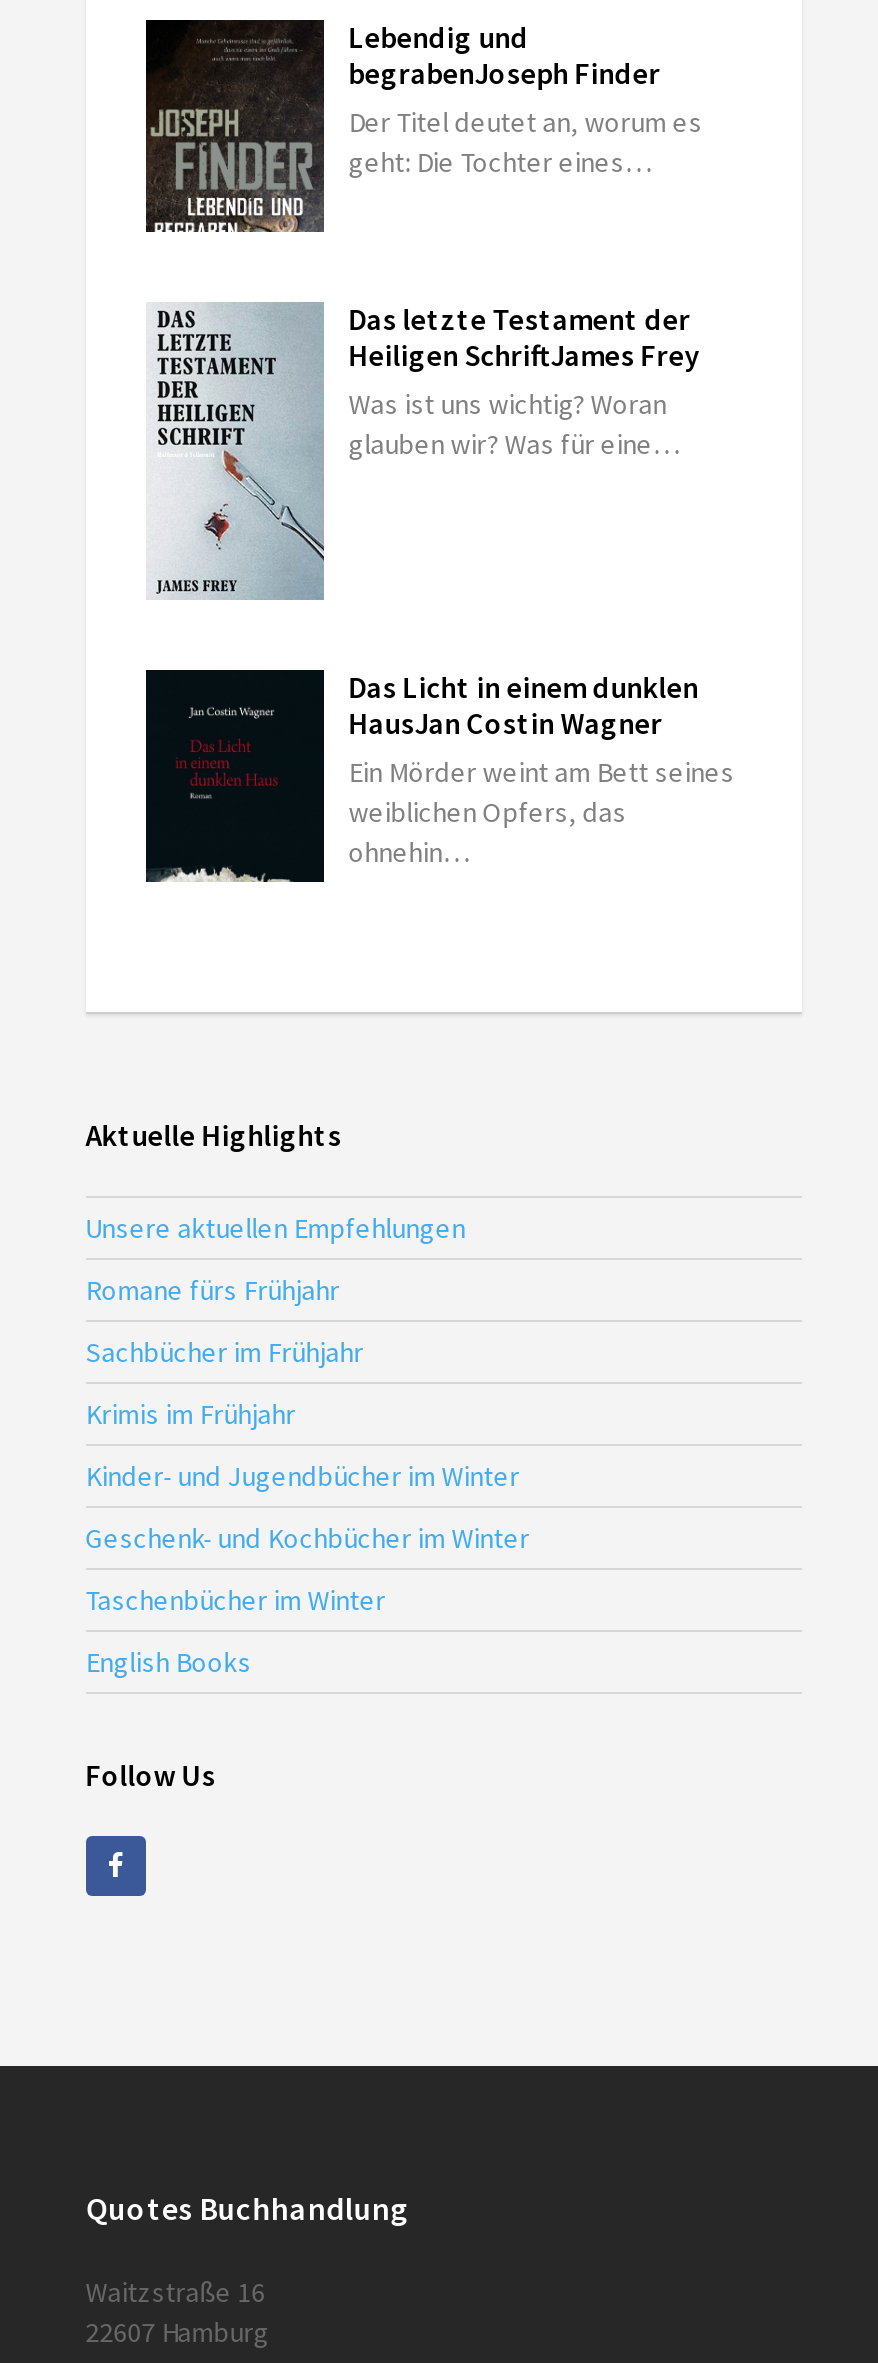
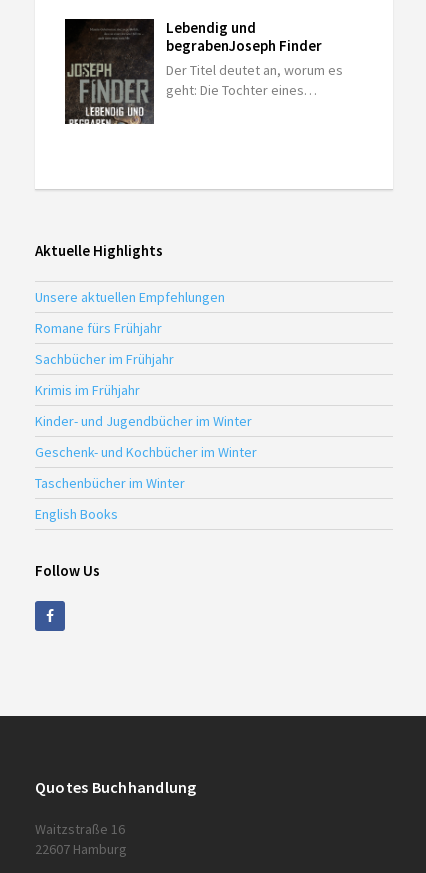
- [image]
- Das letzte Testament der
- Heiligen SchriftJames Frey
- Was ist uns wichtig? Woran
- glauben wir? Was für eine…

- [image]
- Das Licht in einem dunklen
- HausJan Costin Wagner
- Ein Mörder weint am Bett seines
- weiblichen Opfers, das
- ohnehin…
